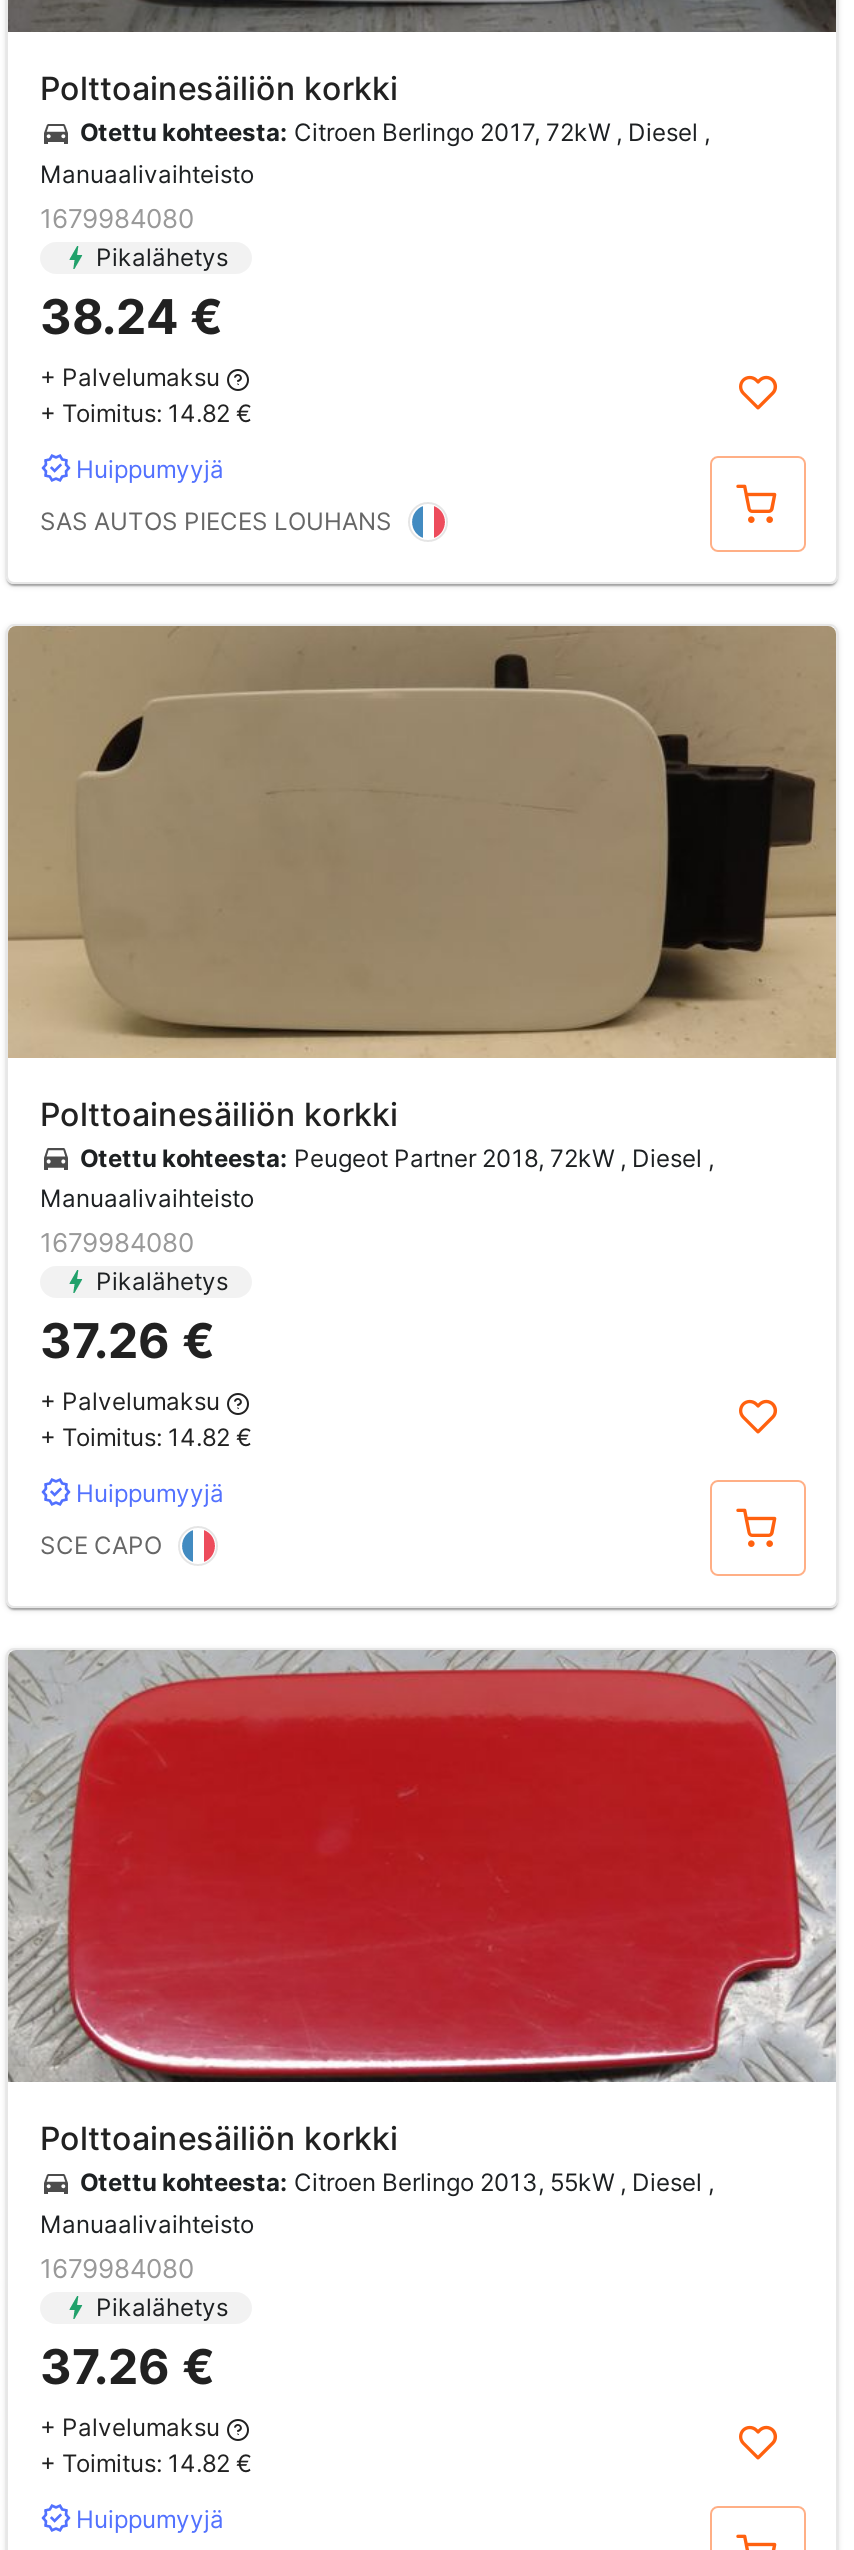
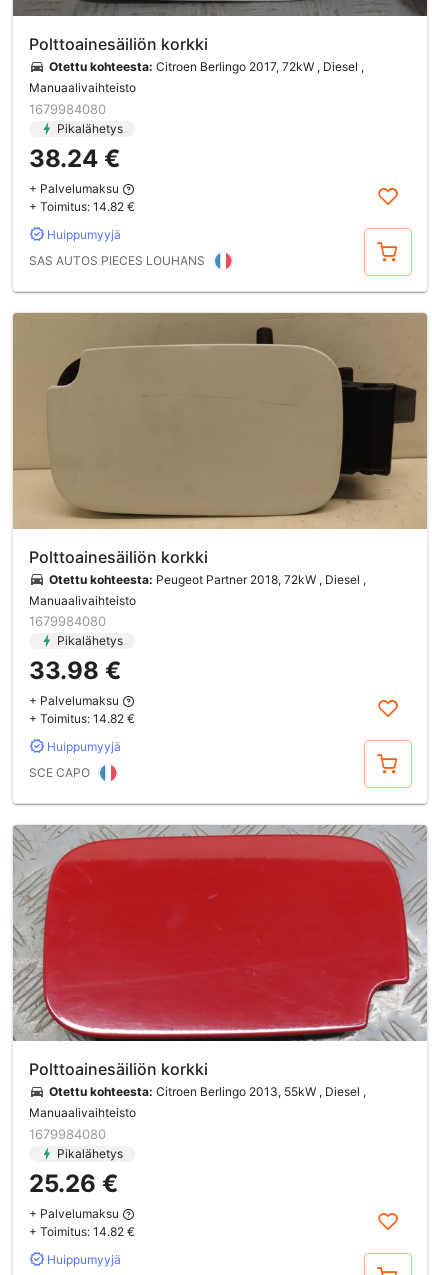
- 37.26 €
+ 33.98 €

- 37.26 €
+ 25.26 €
